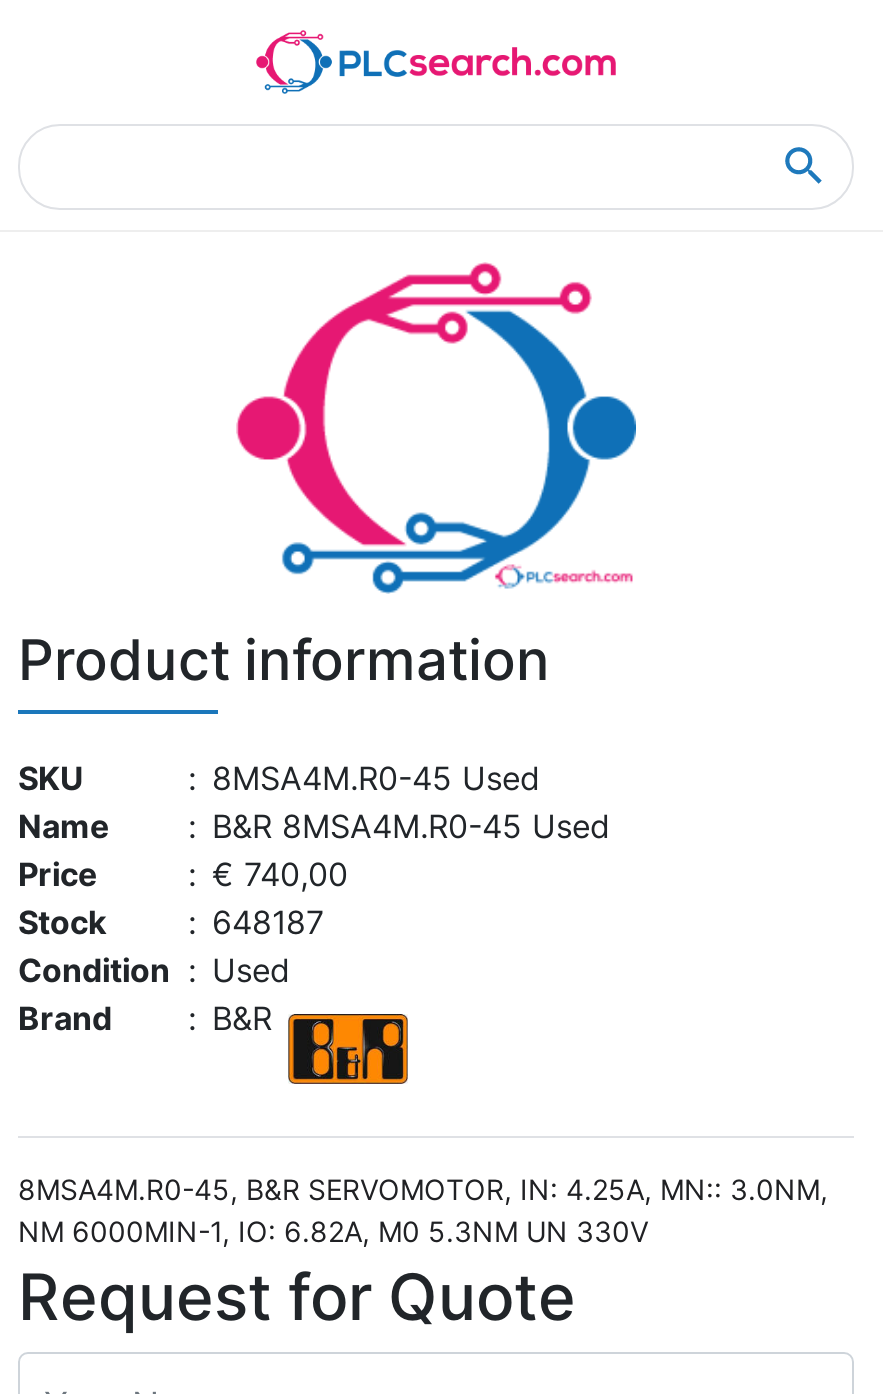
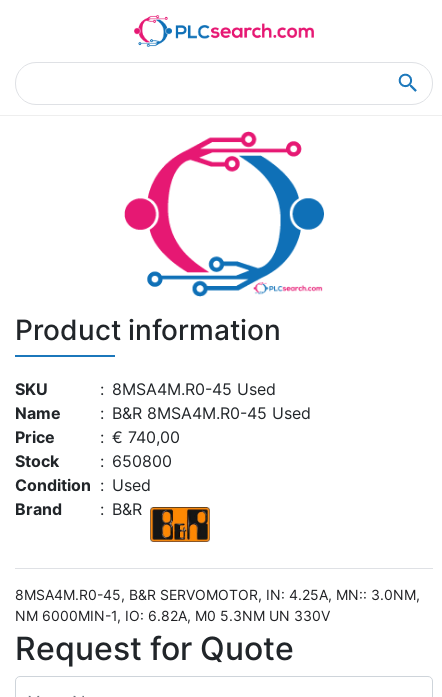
- : 648187
+ : 650800
